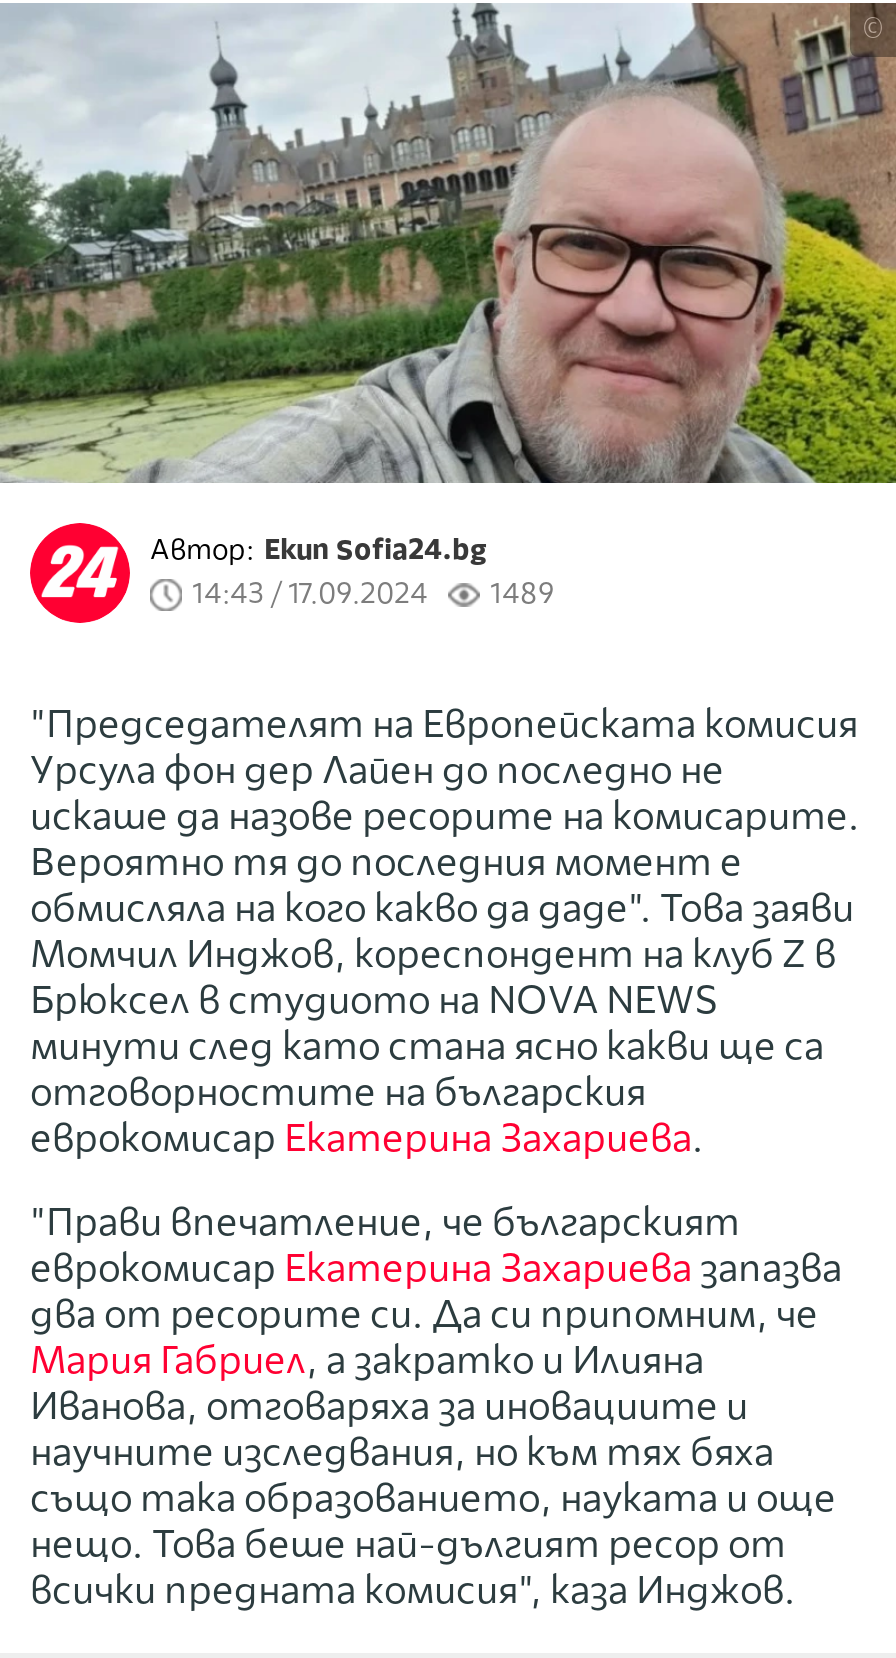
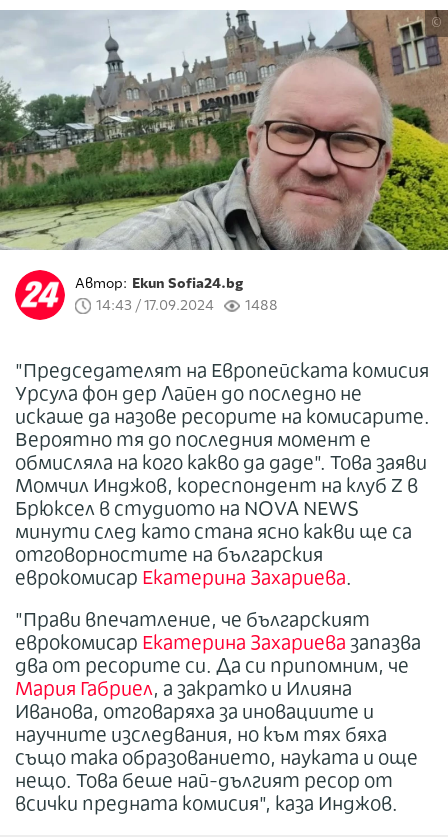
- 14:43 / 17.09.2024 1489
+ 14:43 / 17.09.2024 1488
